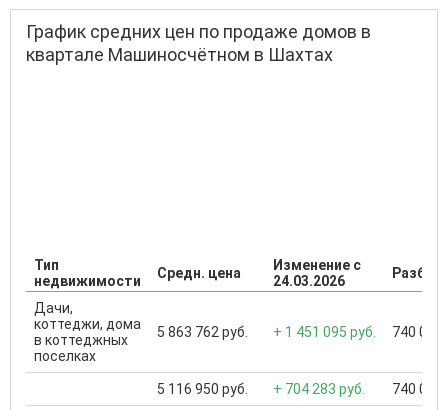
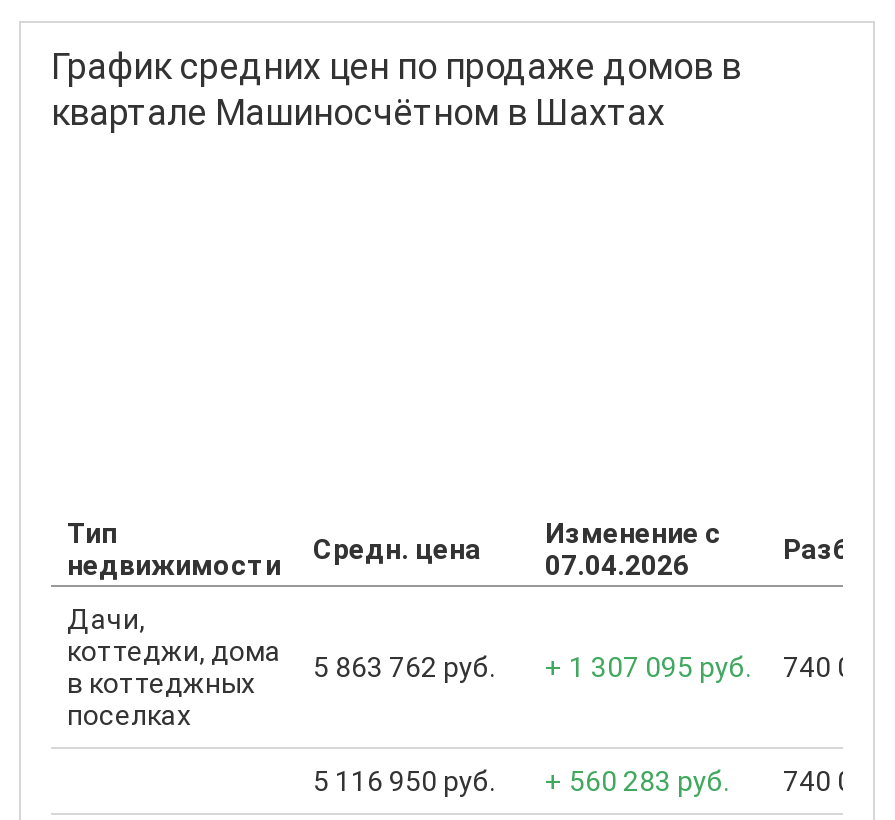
- 24.03.2026
+ 07.04.2026

- + 1 451 095 руб.
+ + 1 307 095 руб.

- + 704 283 руб.
+ + 560 283 руб.
